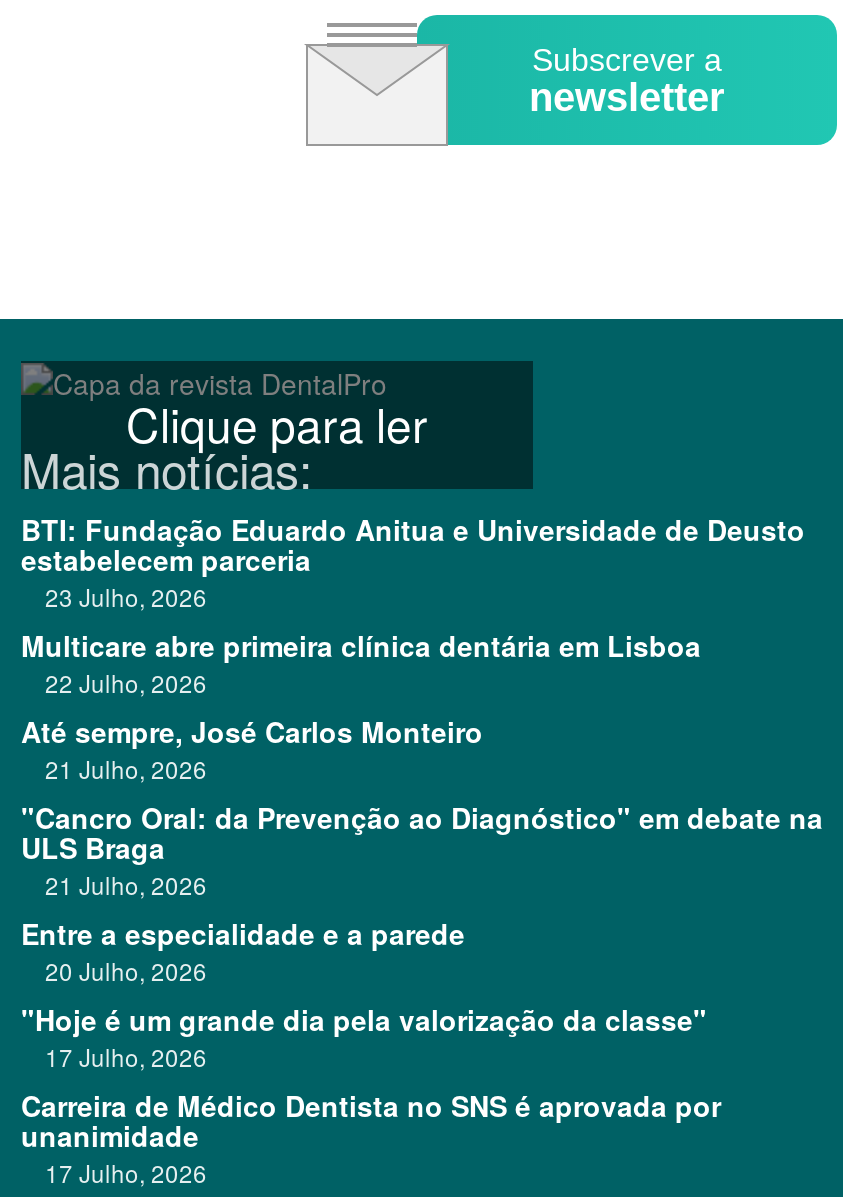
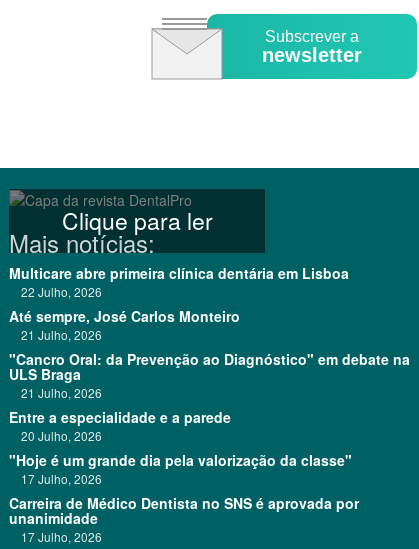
- BTI: Fundação Eduardo Anitua e Universidade de Deusto
- estabelecem parceria
- 23 Julho, 2026
